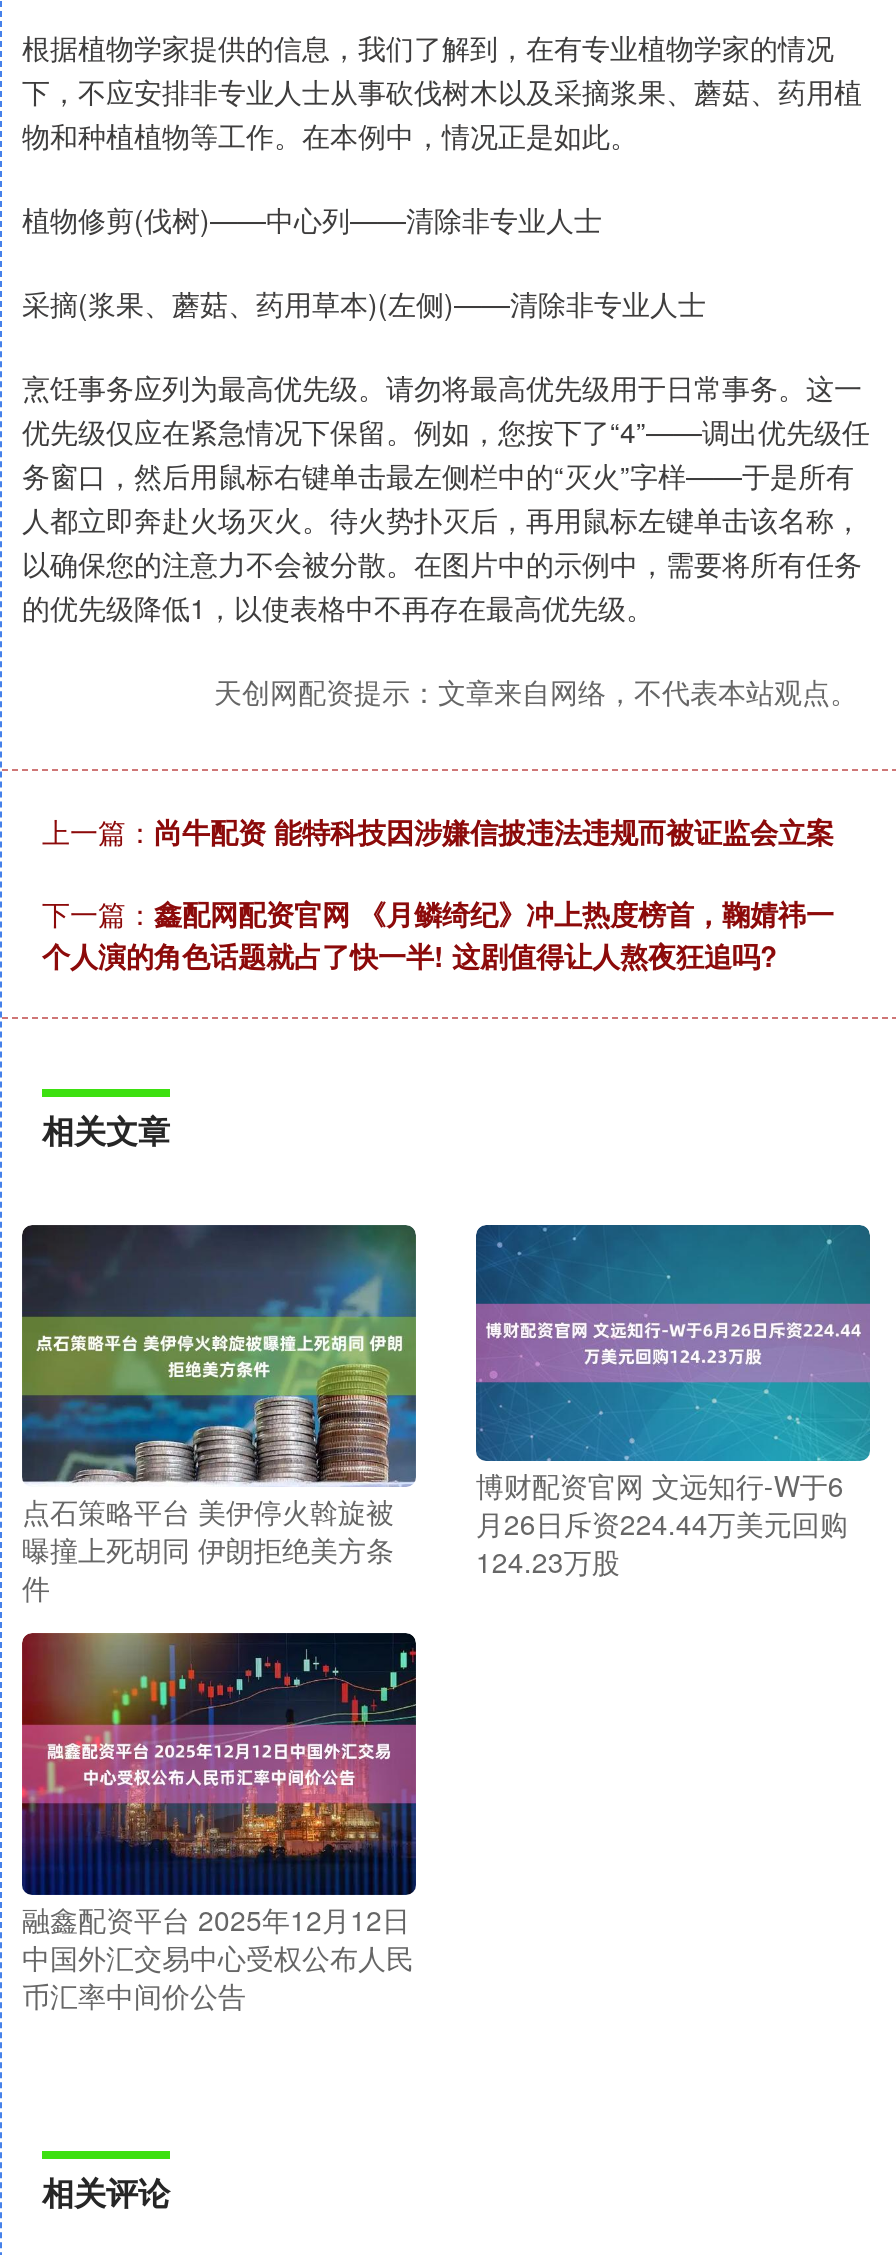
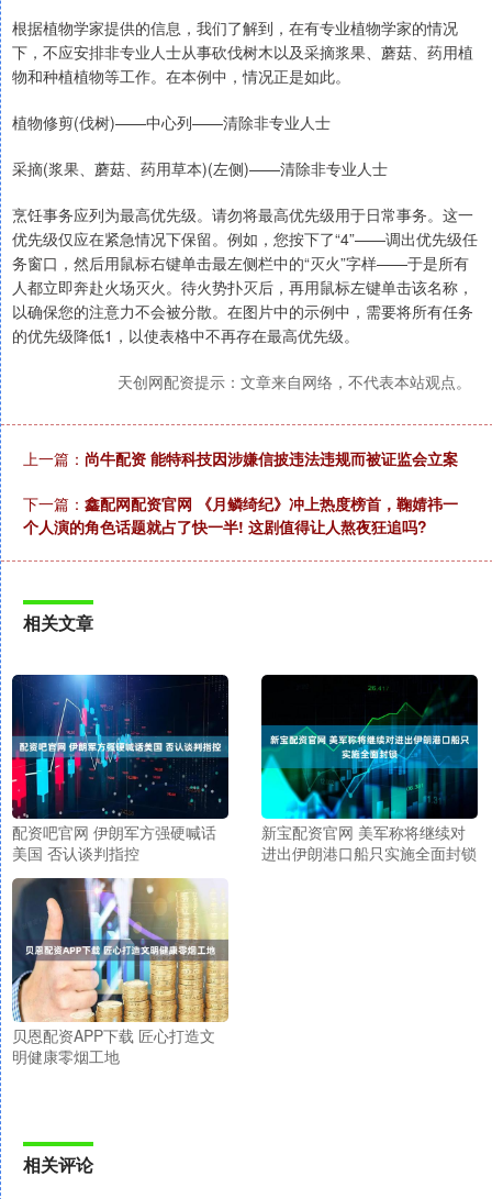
- [image]
+ [image]

- [image]
+ [image]

- 博财配资官网 文远知行-W于6
- 月26日斥资224.44万美元回购
- 124.23万股
+ 新宝配资官网 美军称将继续对
+ 进出伊朗港口船只实施全面封锁

- 点石策略平台 美伊停火斡旋被
- 曝撞上死胡同 伊朗拒绝美方条
- 件
+ 配资吧官网 伊朗军方强硬喊话
+ 美国 否认谈判指控

- [image]
- 融鑫配资平台 2025年12月12日
- 中国外汇交易中心受权公布人民
- 币汇率中间价公告
+ [image]
+ 贝恩配资APP下载 匠心打造文
+ 明健康零烟工地
